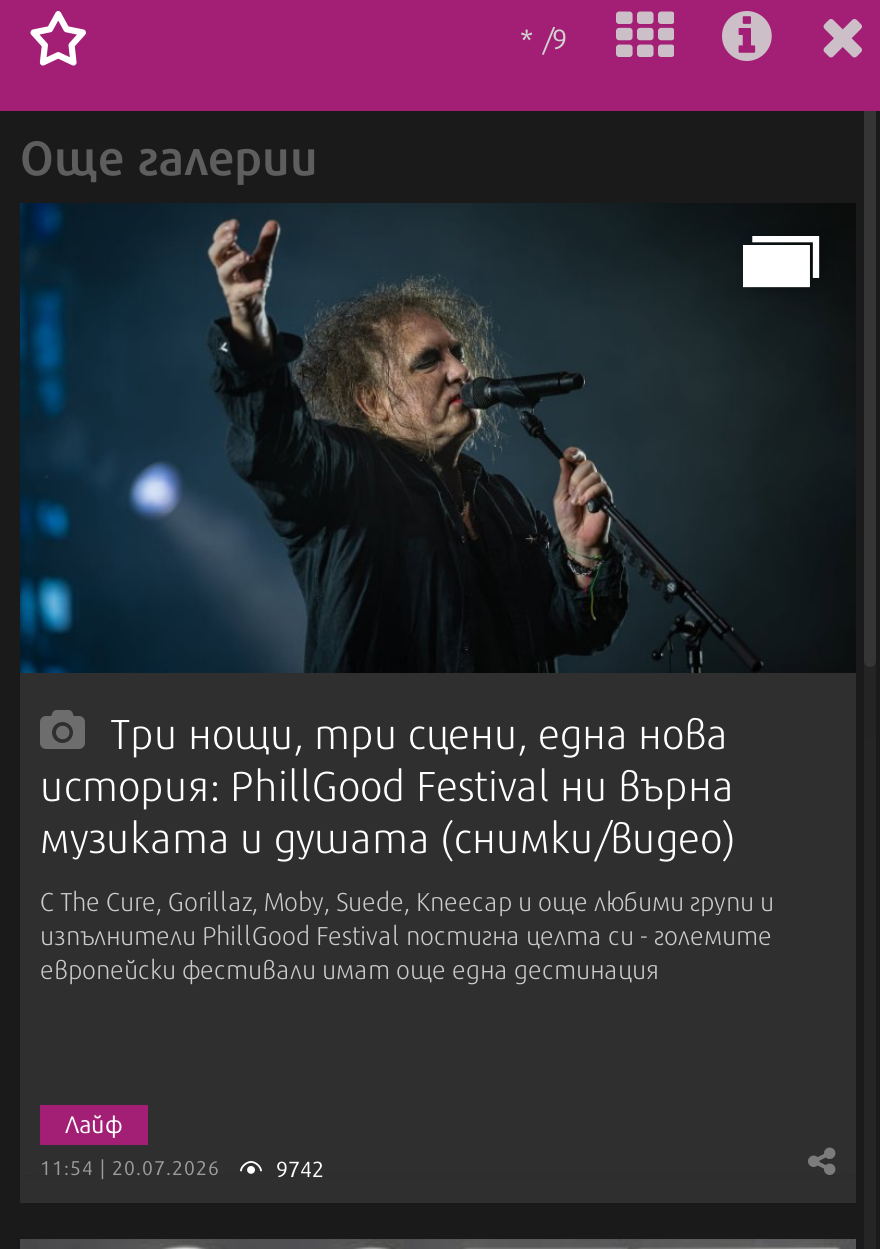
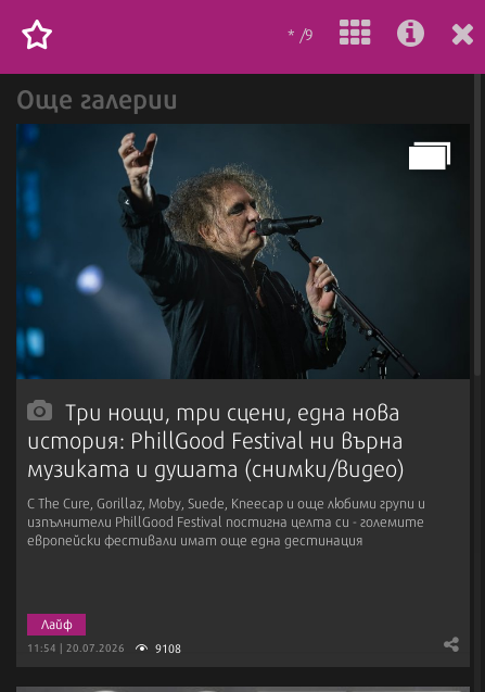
- 9742
+ 9108
